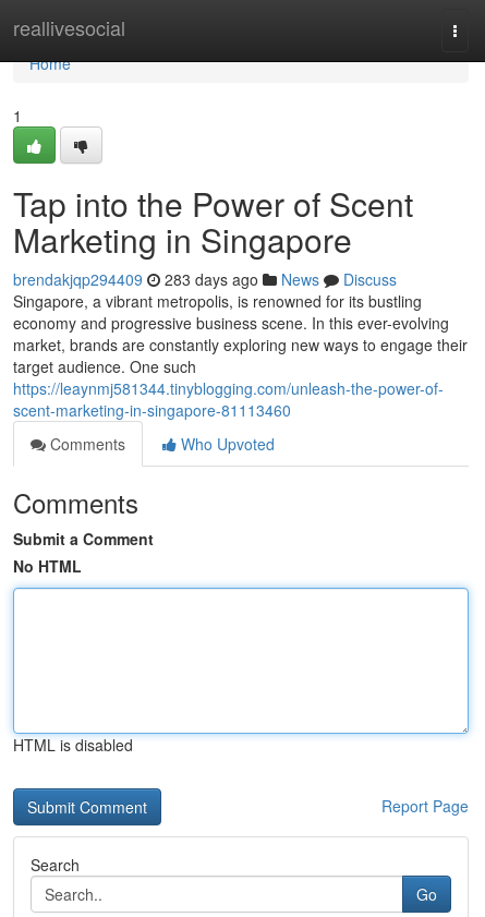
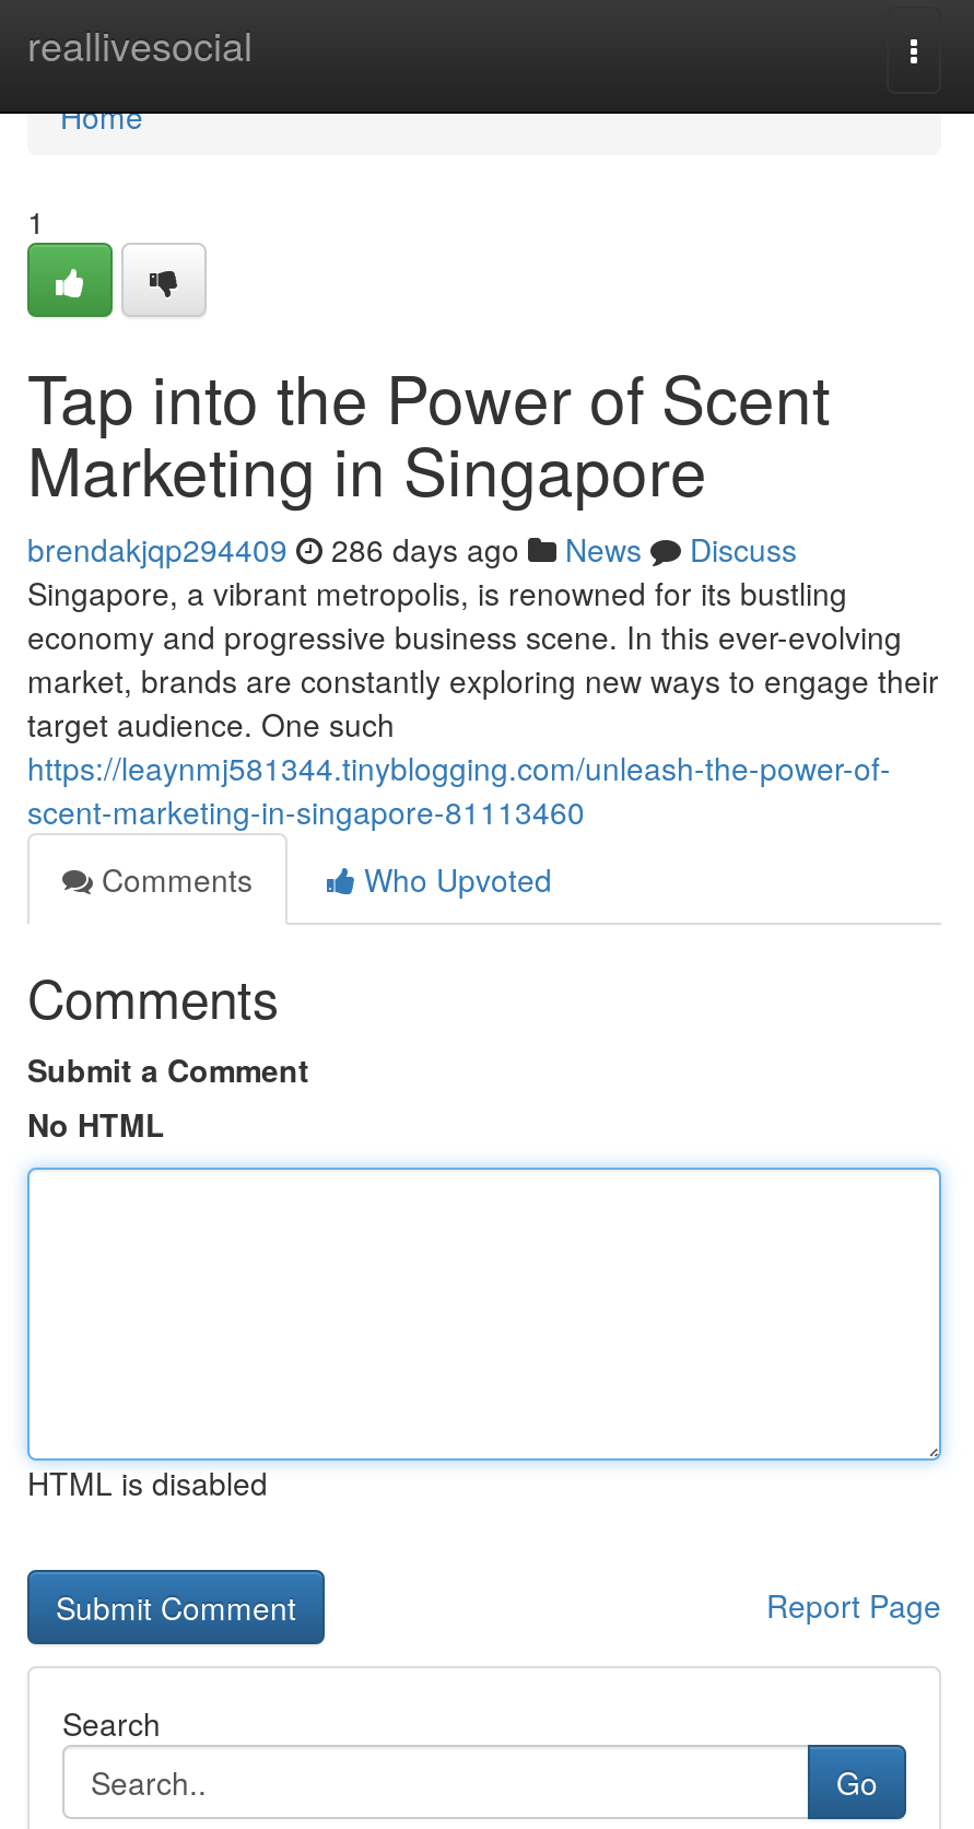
- brendakjqp294409 283 days ago News Discuss
+ brendakjqp294409 286 days ago News Discuss
